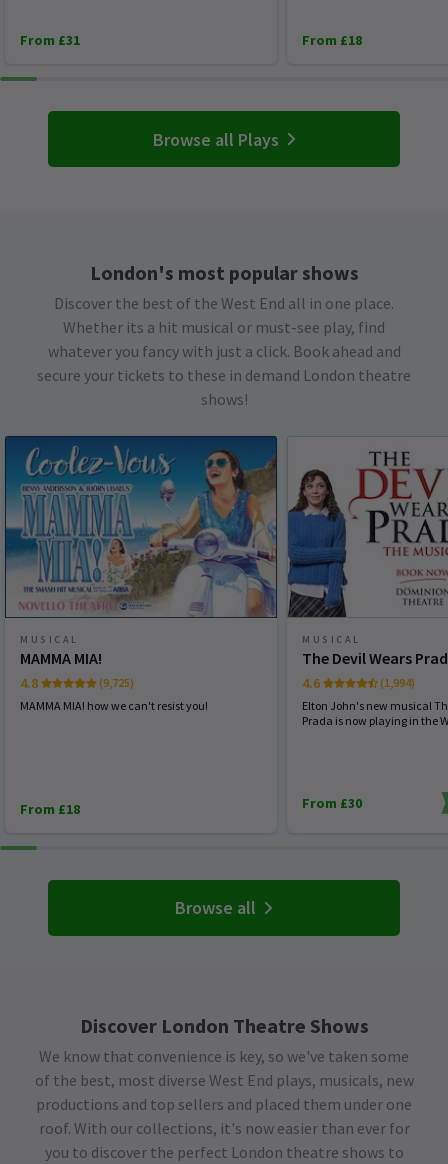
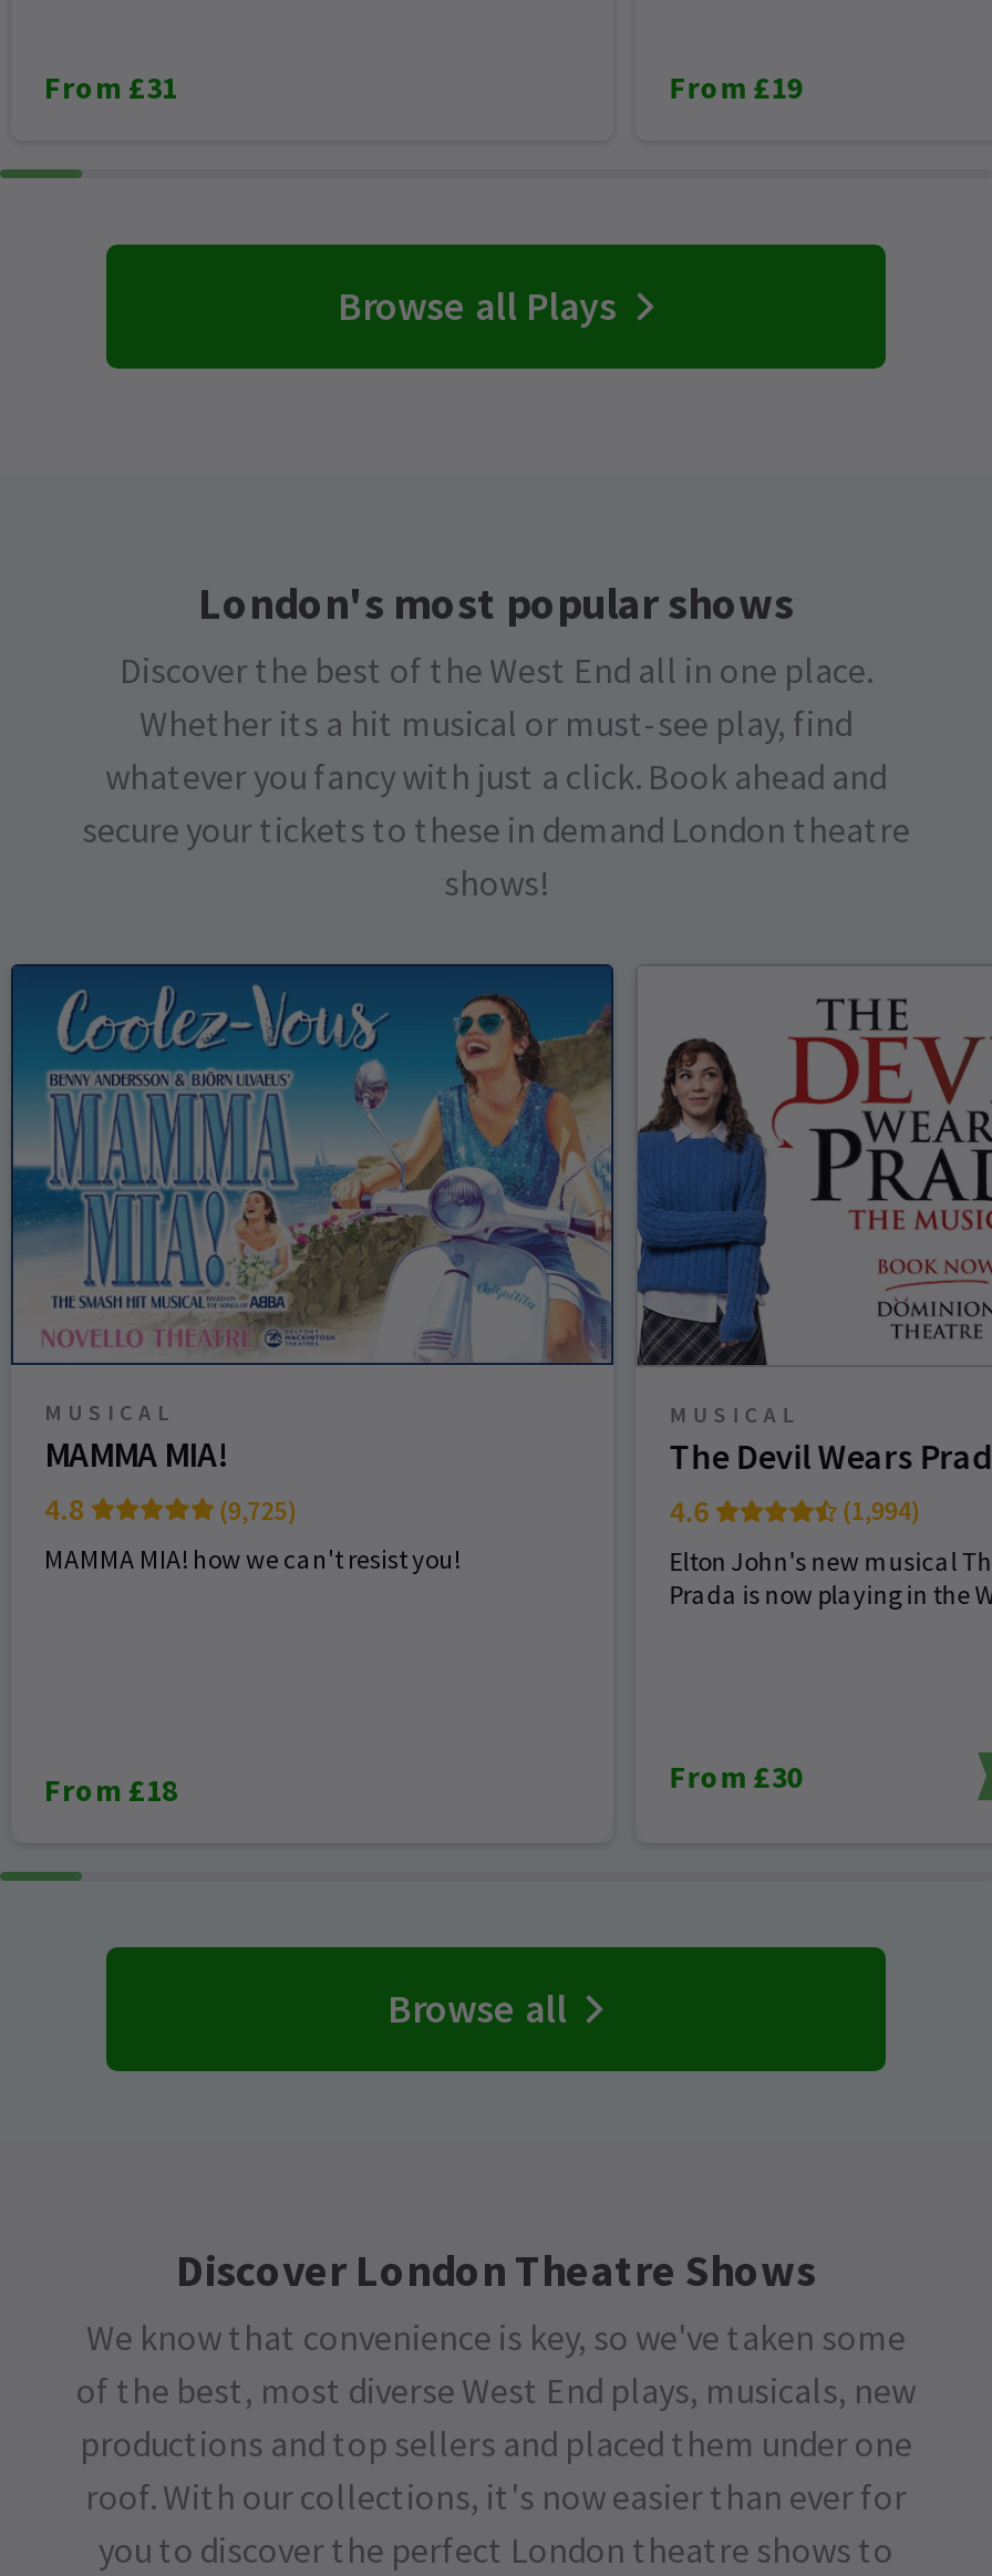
- From £18
+ From £19
